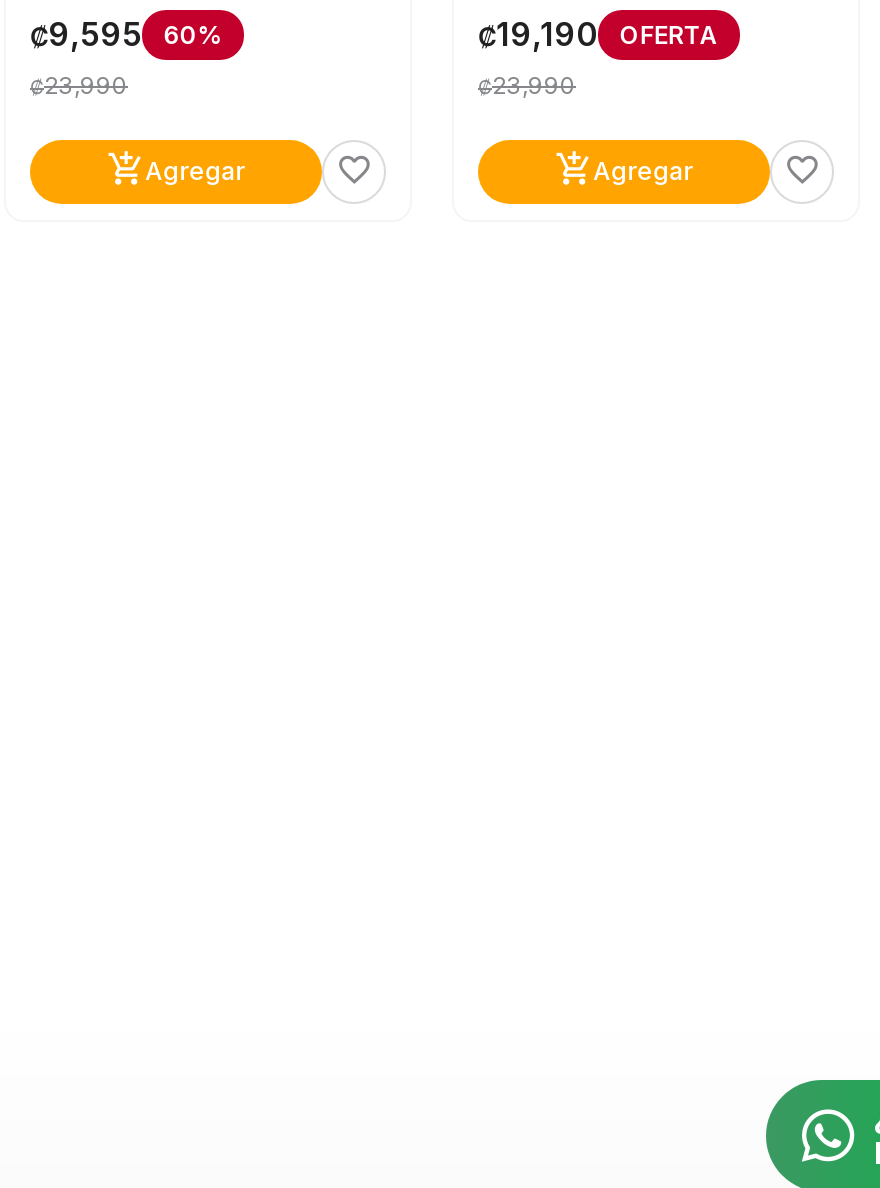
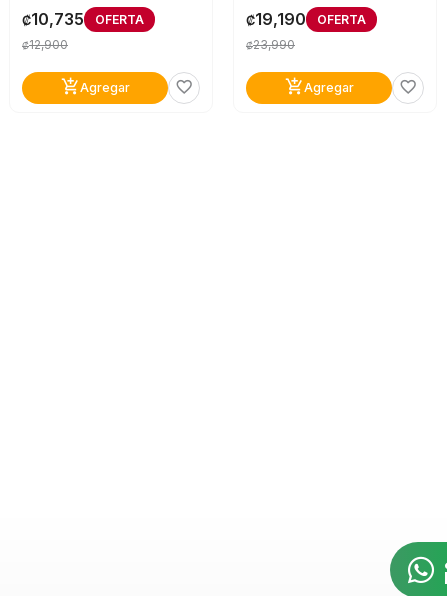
- ₡9,595
- 60%
+ ₡10,735
+ OFERTA

- ₡23,990
+ ₡12,900
